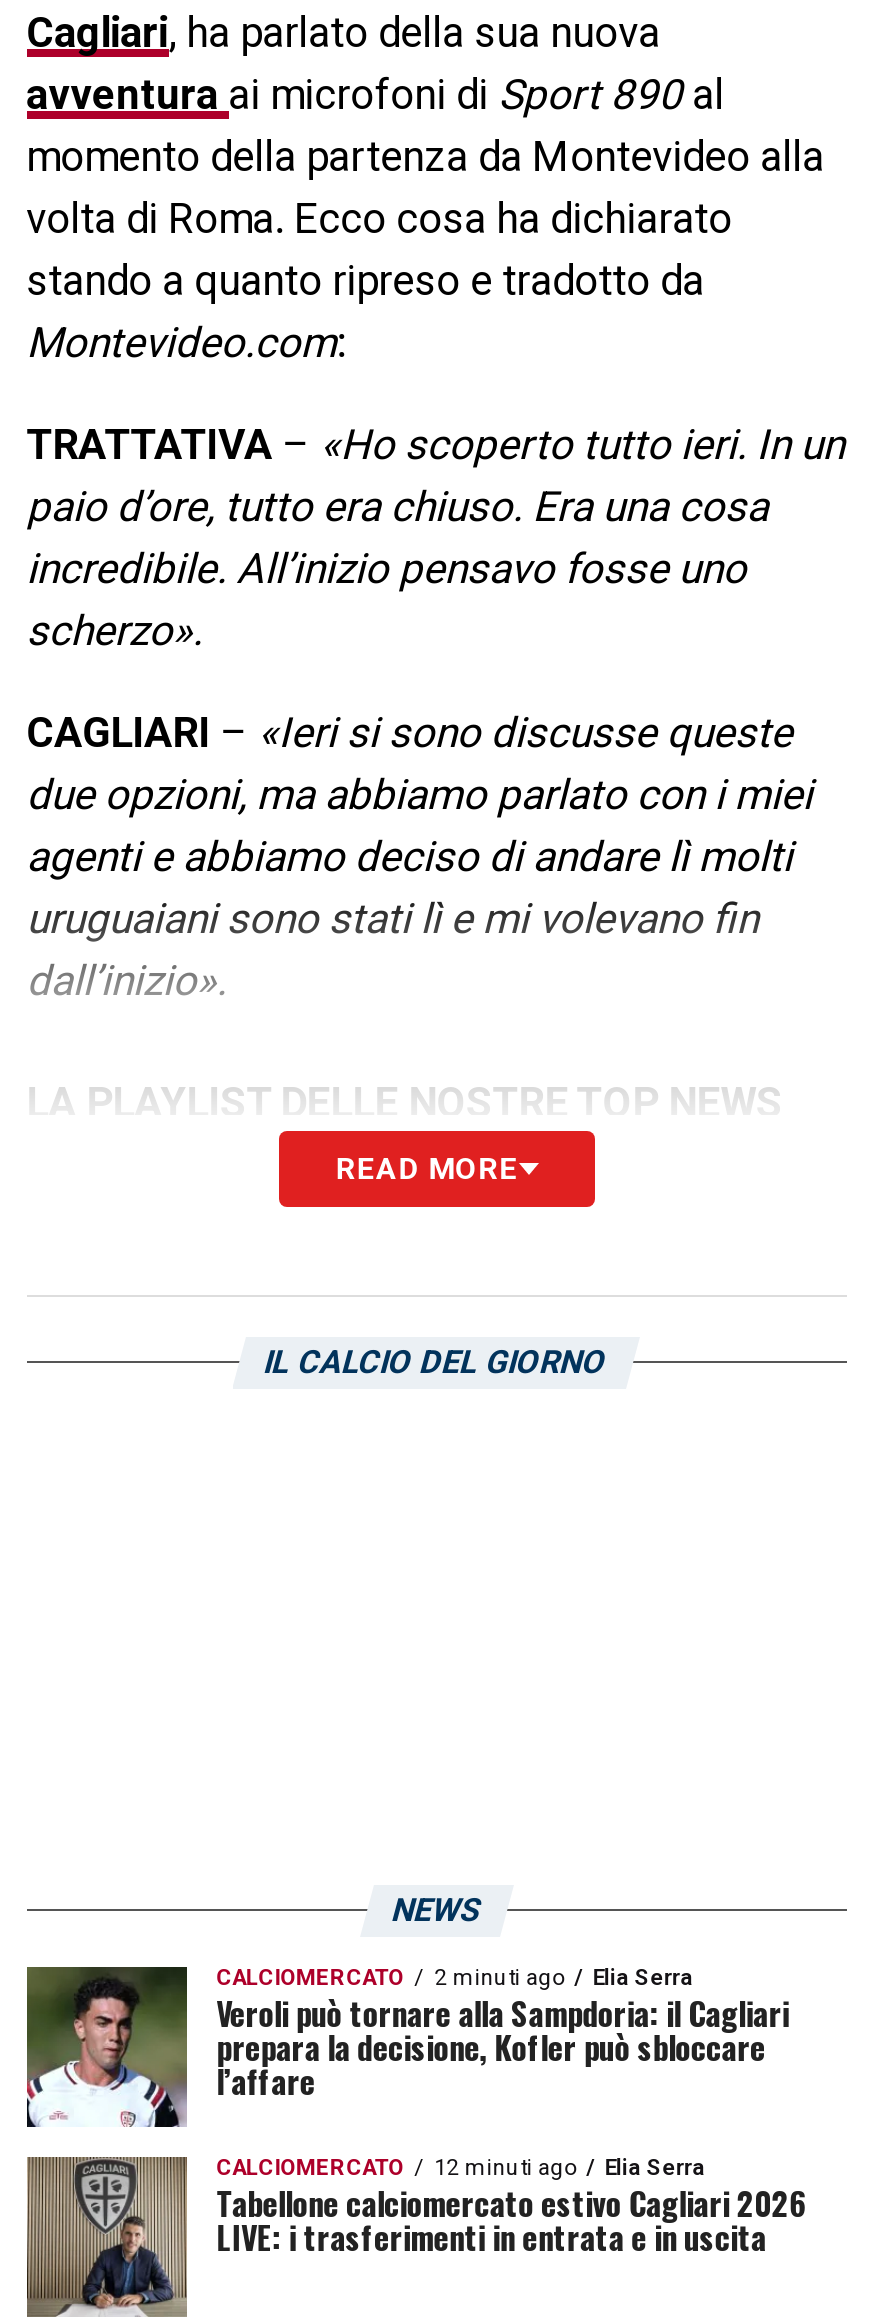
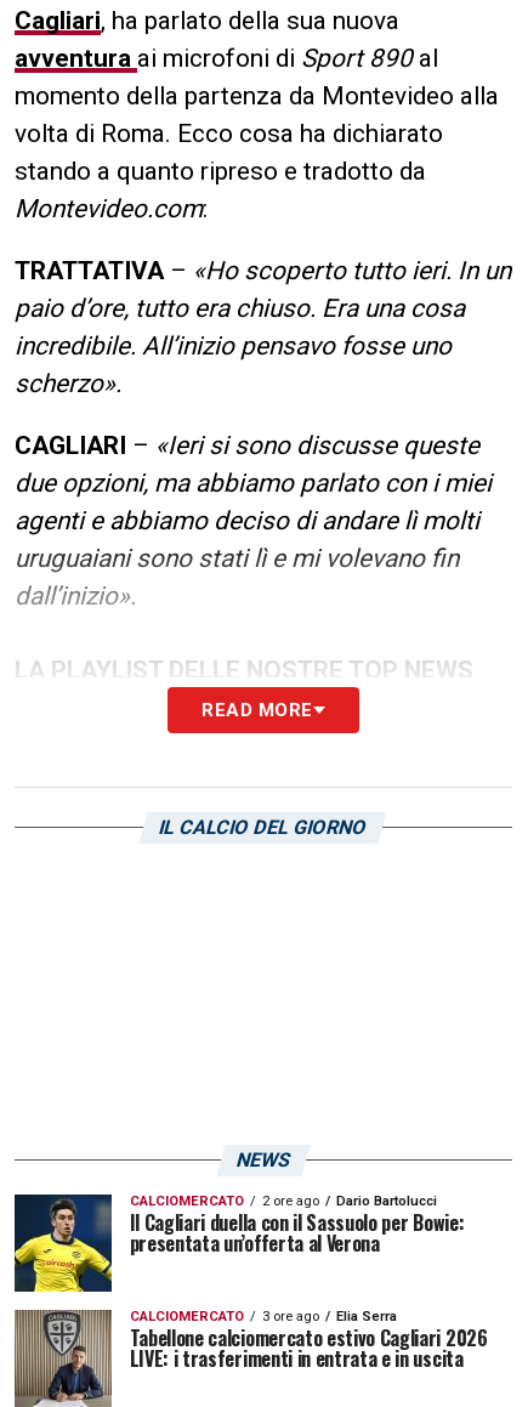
- [image]
- 2 minuti ago
- Elia Serra
- Veroli può tornare alla Sampdoria: il Cagliari
- prepara la decisione, Kofler può sbloccare
- l’affare
+ [image]
+ 2 ore ago
+ Dario Bartolucci
+ Il Cagliari duella con il Sassuolo per Bowie:
+ presentata un’offerta al Verona

- CALCIOMERCATO 12 minuti ago Elia Serra
+ CALCIOMERCATO 3 ore ago Elia Serra
